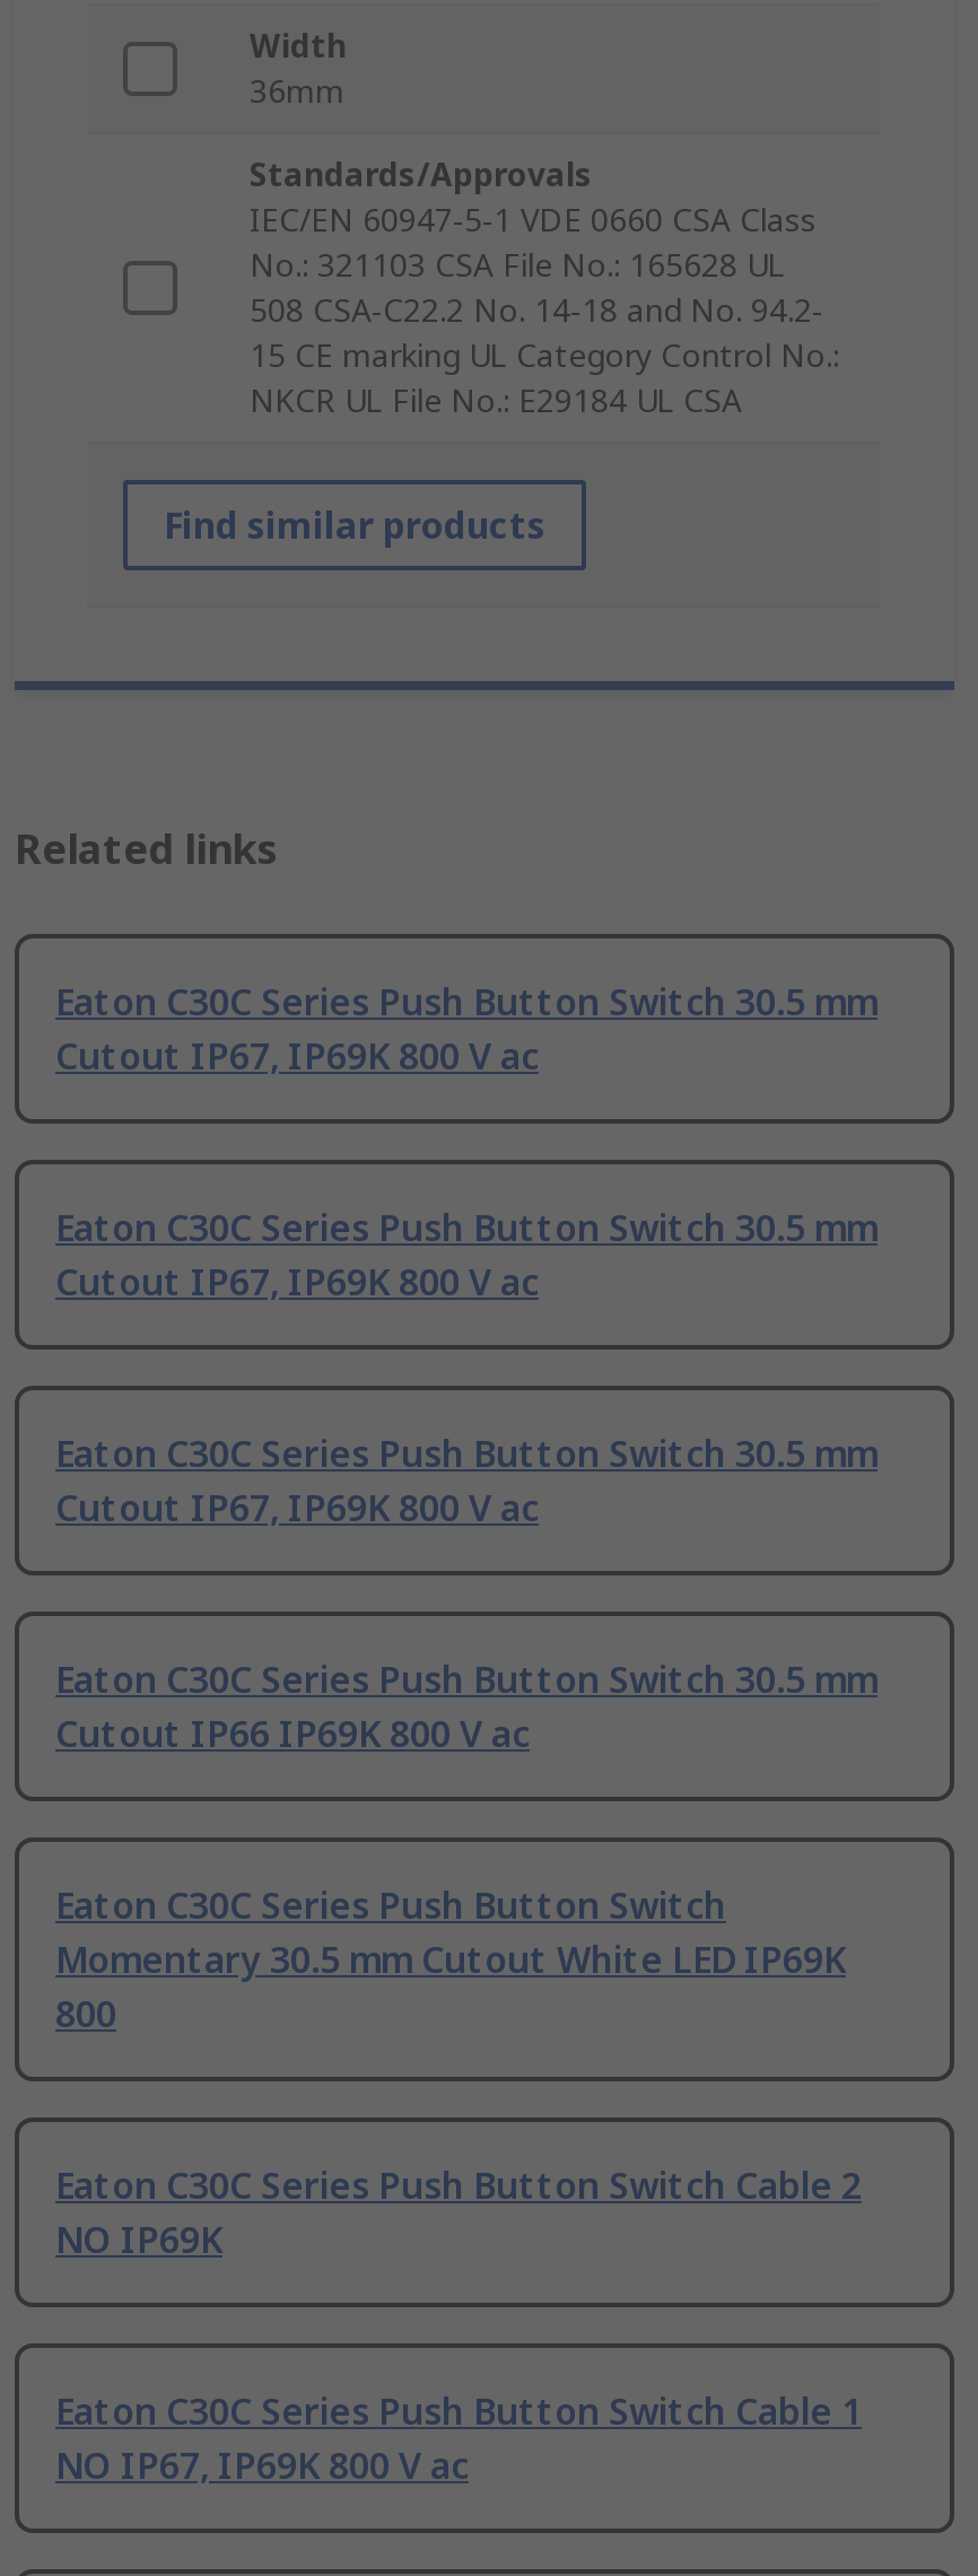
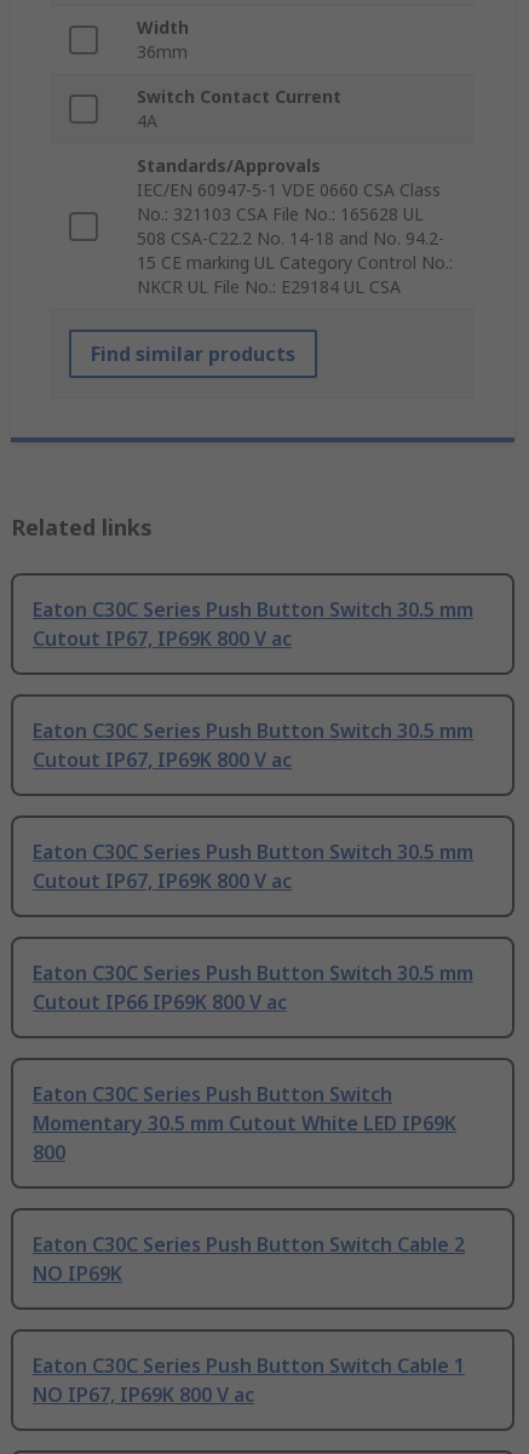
+ Switch Contact Current
+ 4A
